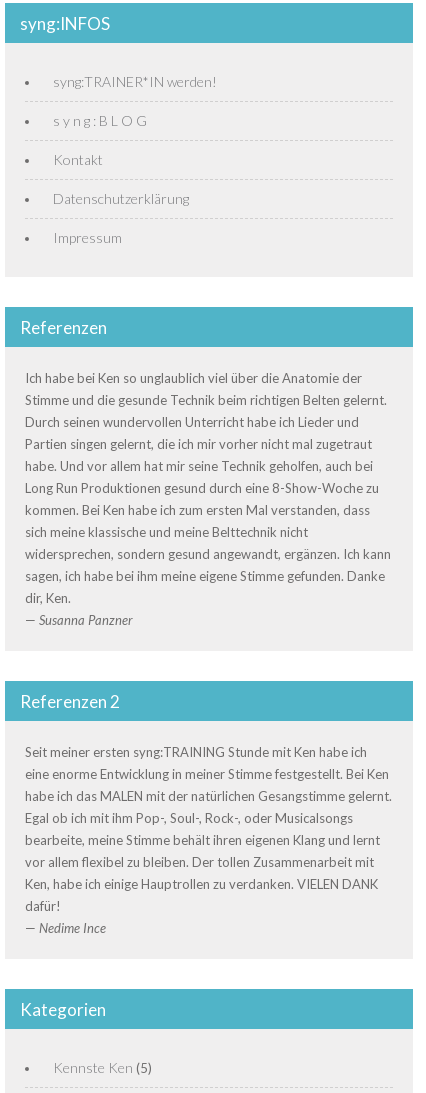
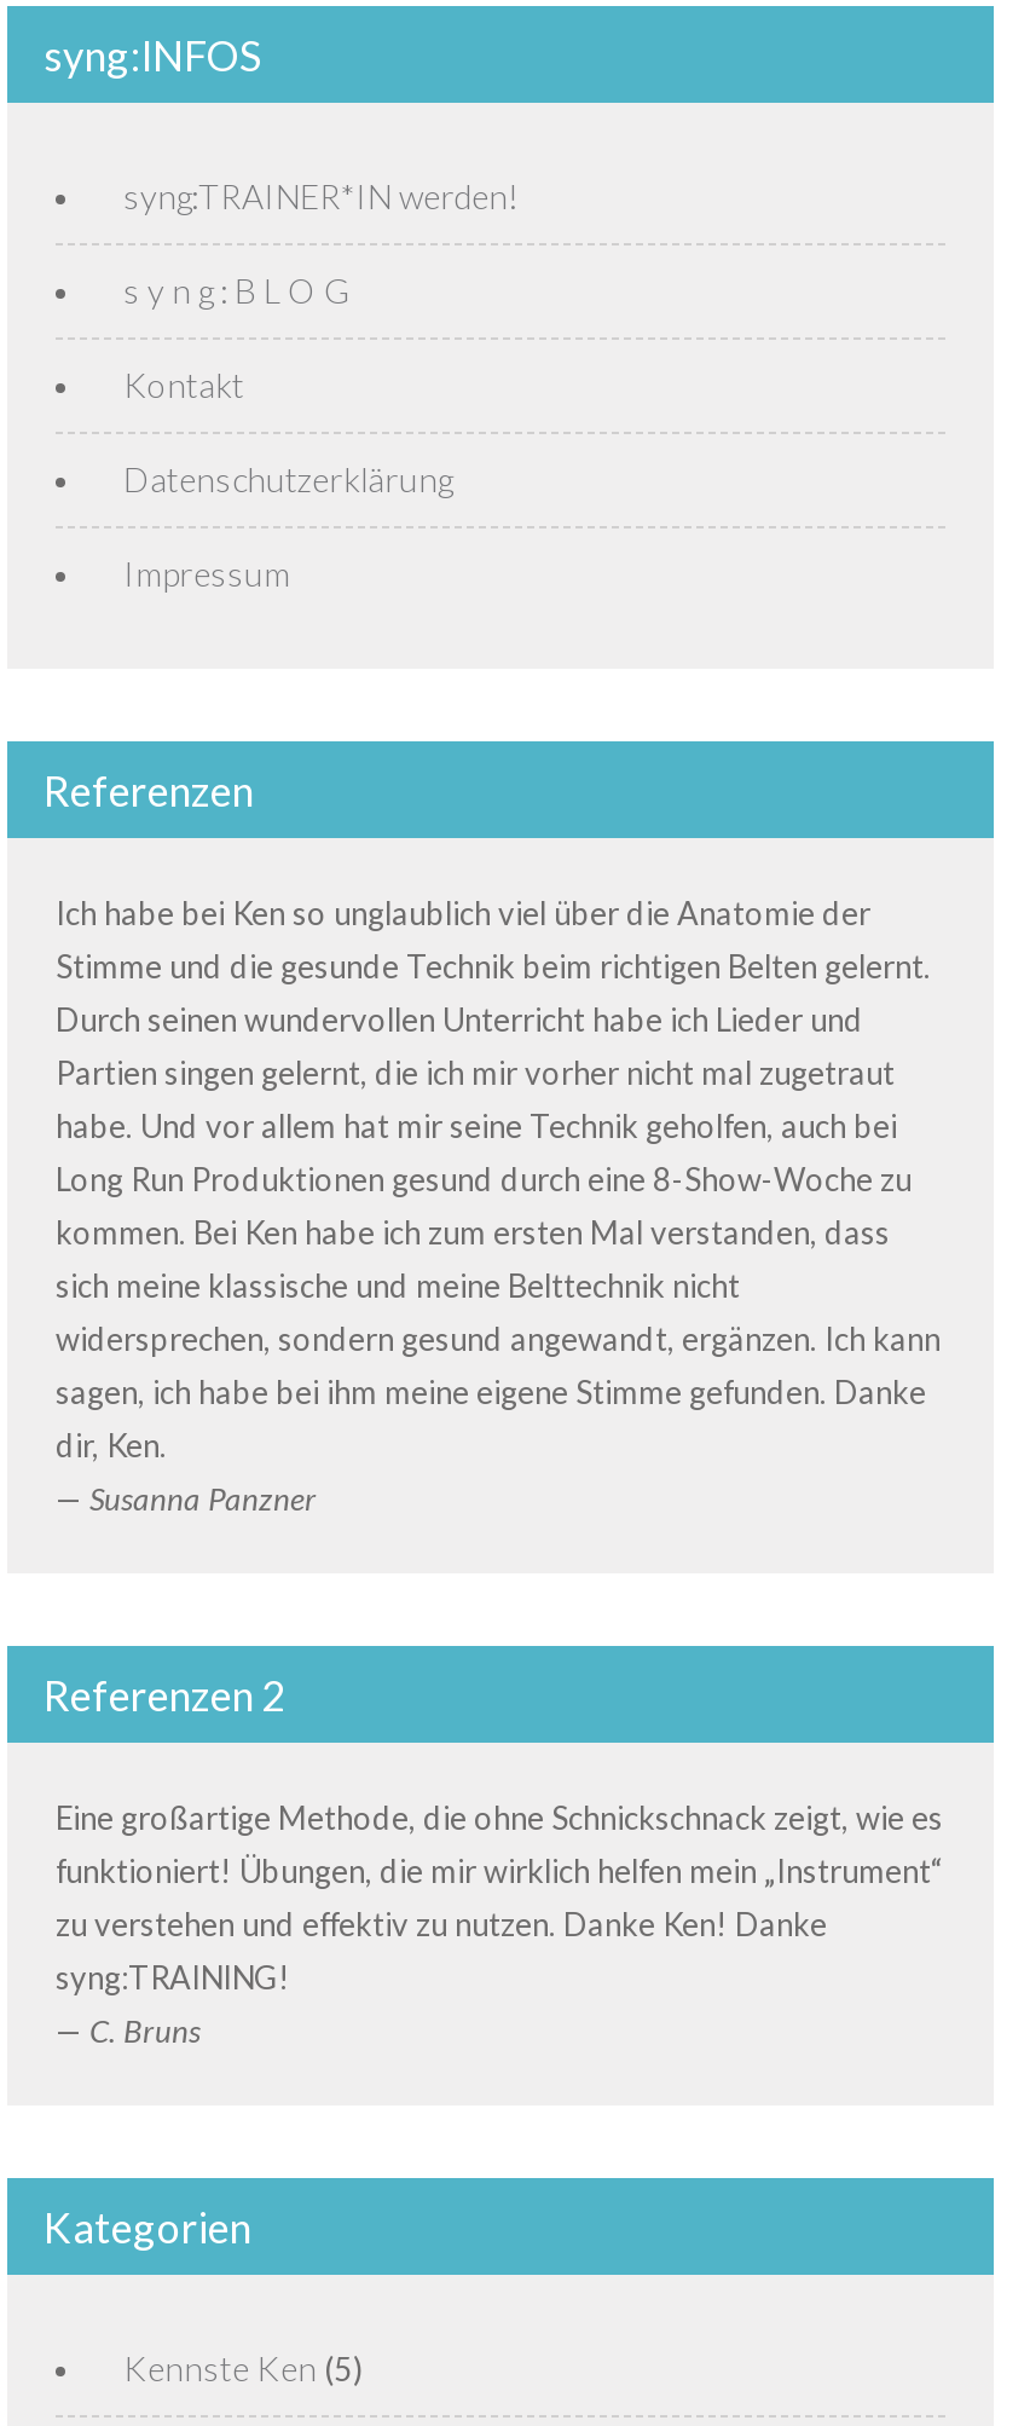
- Seit meiner ersten syng:TRAINING Stunde mit Ken habe ich
- eine enorme Entwicklung in meiner Stimme festgestellt. Bei Ken
- habe ich das MALEN mit der natürlichen Gesangstimme gelernt.
- Egal ob ich mit ihm Pop-, Soul-, Rock-, oder Musicalsongs
- bearbeite, meine Stimme behält ihren eigenen Klang und lernt
- vor allem flexibel zu bleiben. Der tollen Zusammenarbeit mit
- Ken, habe ich einige Hauptrollen zu verdanken. VIELEN DANK
- dafür!
- — Nedime Ince
+ Eine großartige Methode, die ohne Schnickschnack zeigt, wie es
+ funktioniert! Übungen, die mir wirklich helfen mein „Instrument“
+ zu verstehen und effektiv zu nutzen. Danke Ken! Danke
+ syng:TRAINING!
+ — C. Bruns
